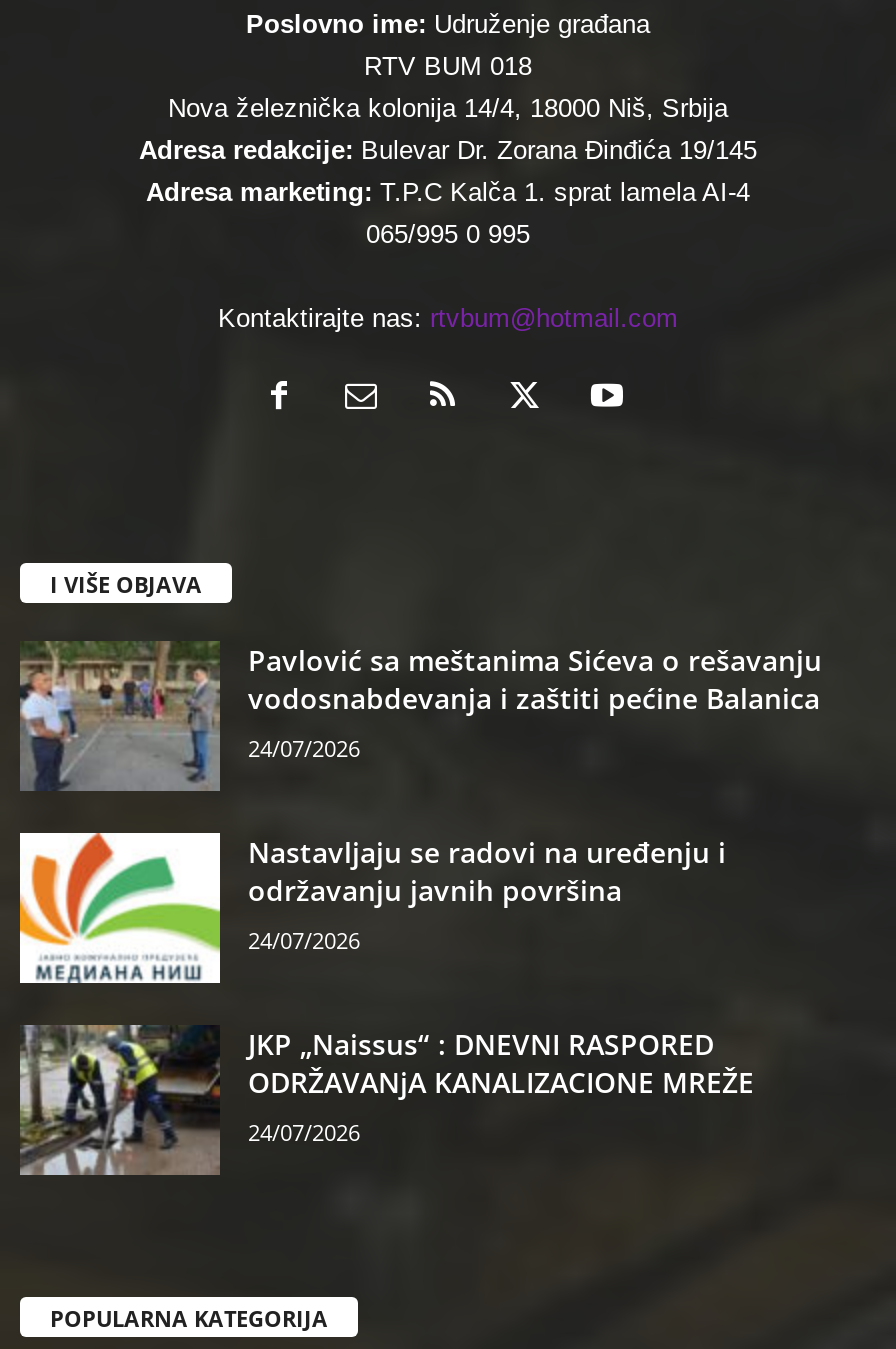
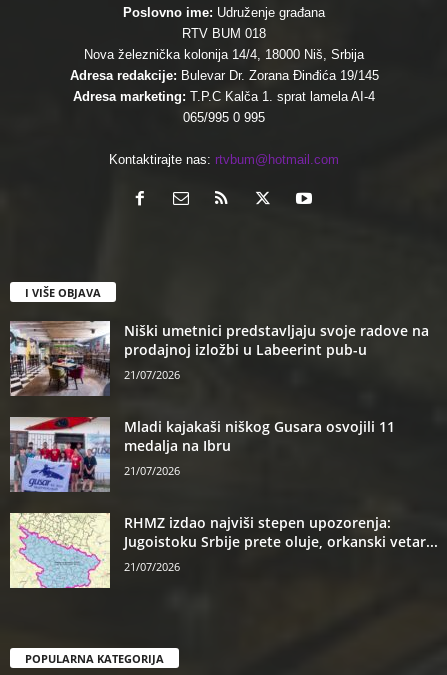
- [image]
- Pavlović sa meštanima Sićeva o rešavanju
- vodosnabdevanja i zaštiti pećine Balanica
- 24/07/2026
+ [image]
+ Niški umetnici predstavljaju svoje radove na
+ prodajnoj izložbi u Labeerint pub-u
+ 21/07/2026

- [image]
- Nastavljaju se radovi na uređenju i
- održavanju javnih površina
- 24/07/2026
+ [image]
+ Mladi kajakaši niškog Gusara osvojili 11
+ medalja na Ibru
+ 21/07/2026

- [image]
- JKP „Naissus“ : DNEVNI RASPORED
- ODRŽAVANjA KANALIZACIONE MREŽE
- 24/07/2026
+ [image]
+ RHMZ izdao najviši stepen upozorenja:
+ Jugoistoku Srbije prete oluje, orkanski vetar...
+ 21/07/2026
